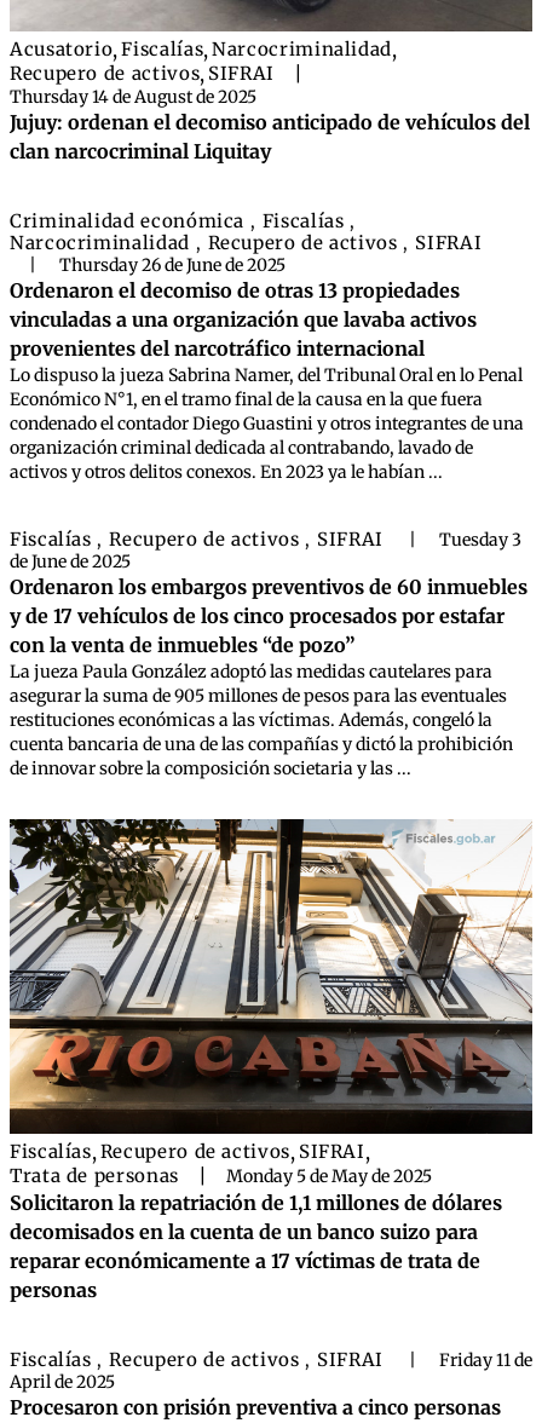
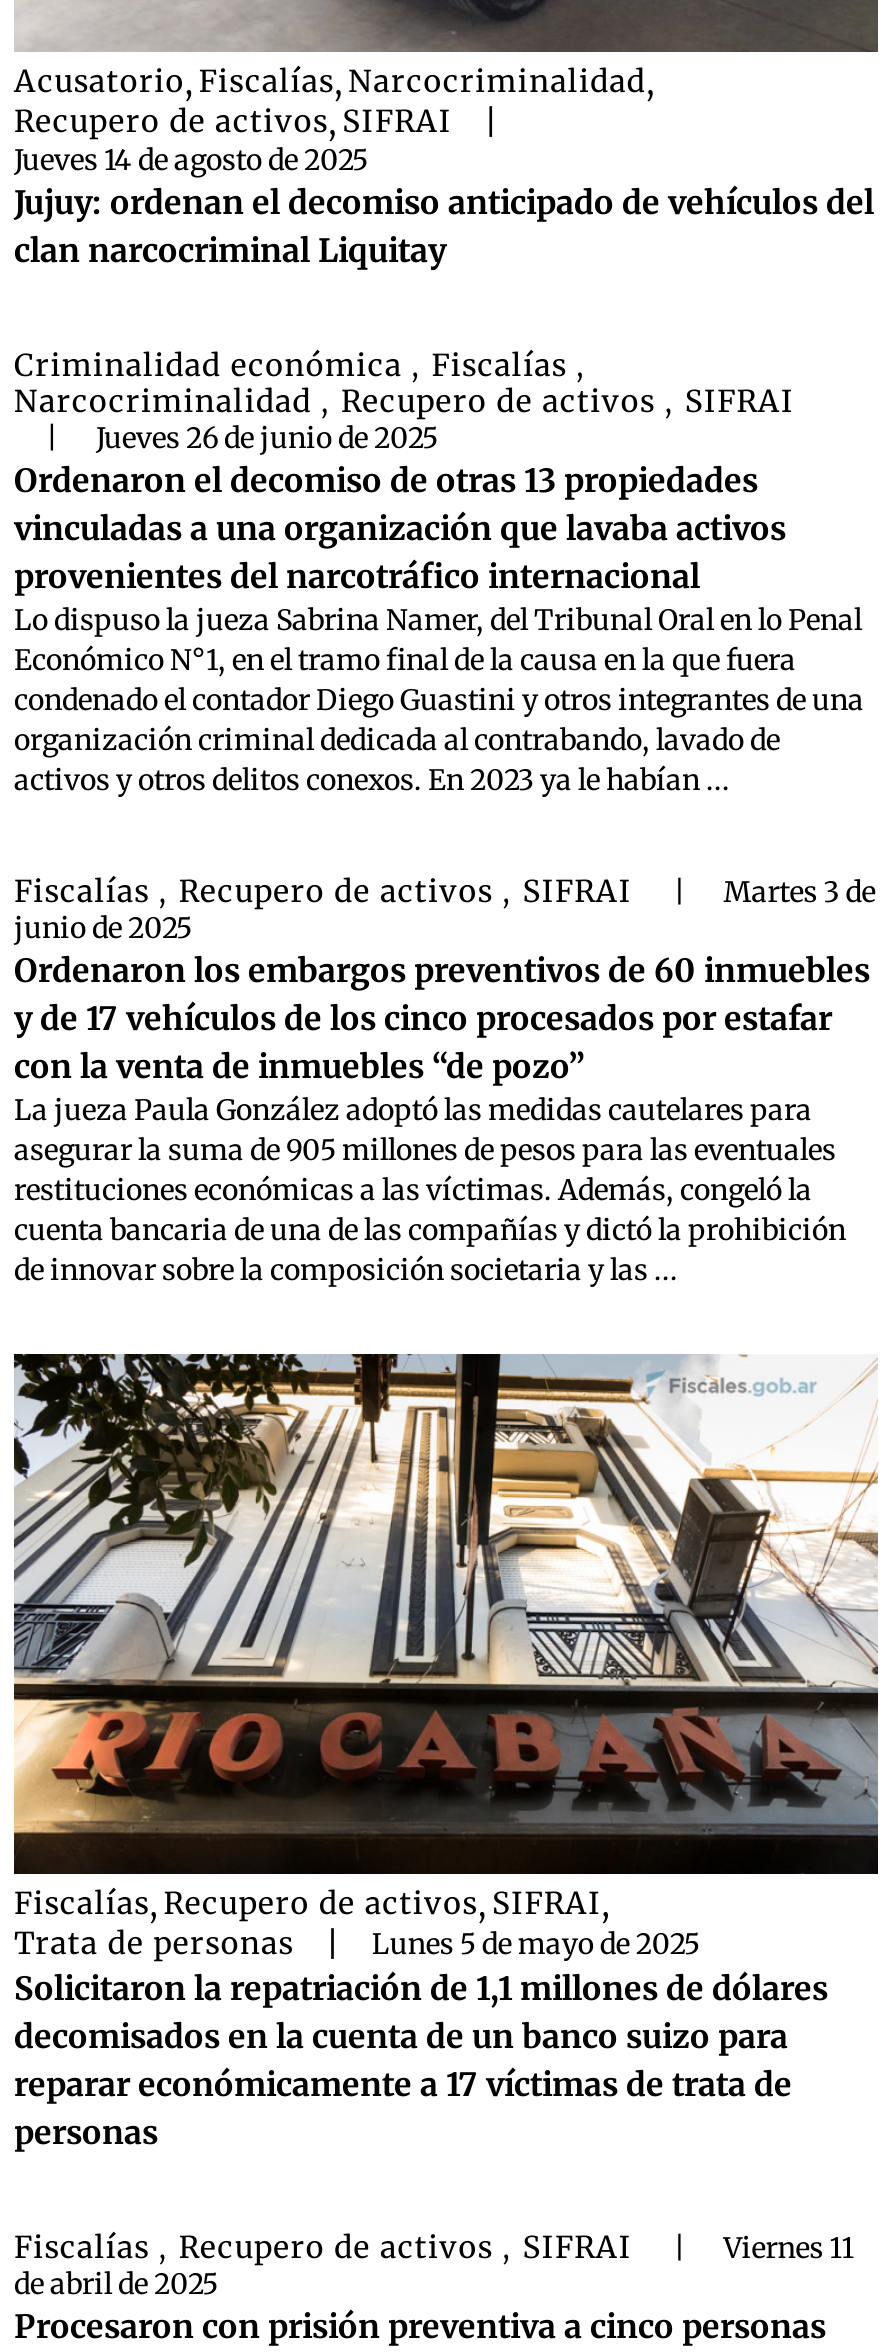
- Thursday 14 de August de 2025
+ Jueves 14 de agosto de 2025

- Thursday 26 de June de 2025
+ Jueves 26 de junio de 2025

- Tuesday 3
- de June de 2025
+ Martes 3 de
+ junio de 2025

- Monday 5 de May de 2025
+ Lunes 5 de mayo de 2025

- Friday 11 de
- April de 2025
+ Viernes 11
+ de abril de 2025
